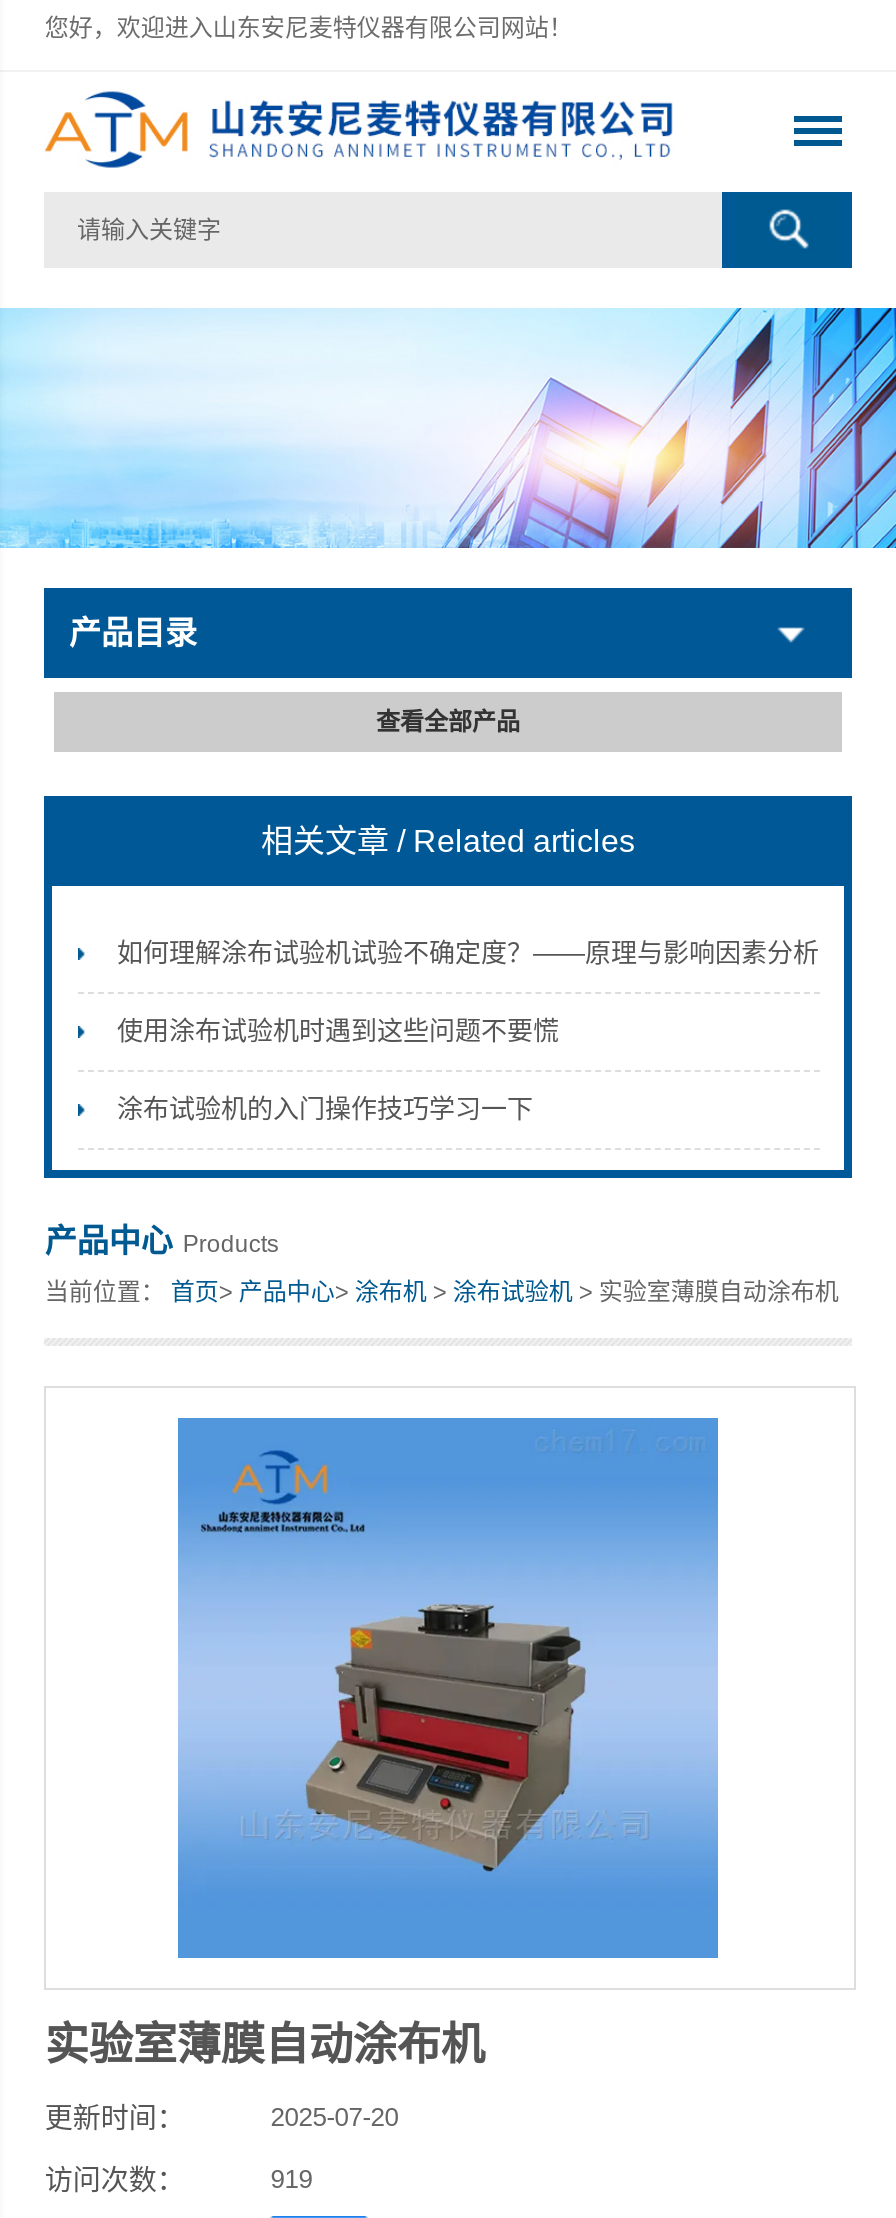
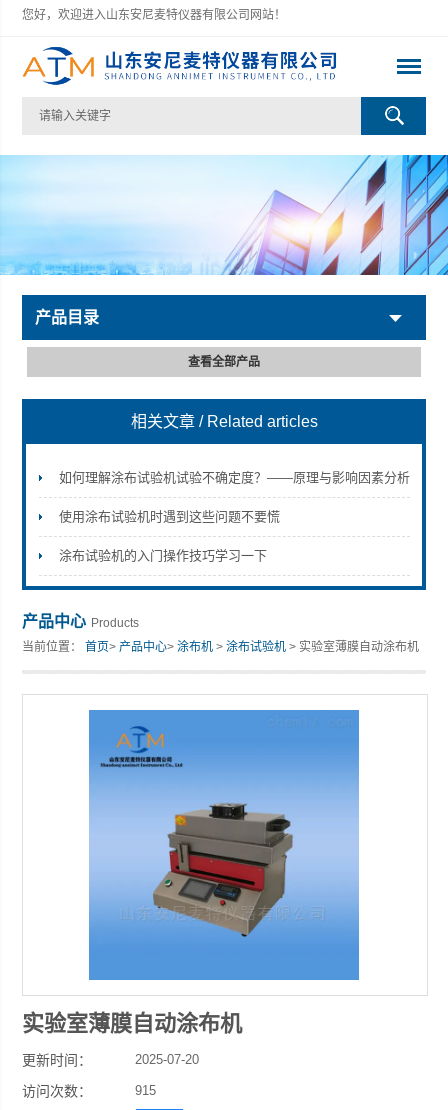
- 919
+ 915
